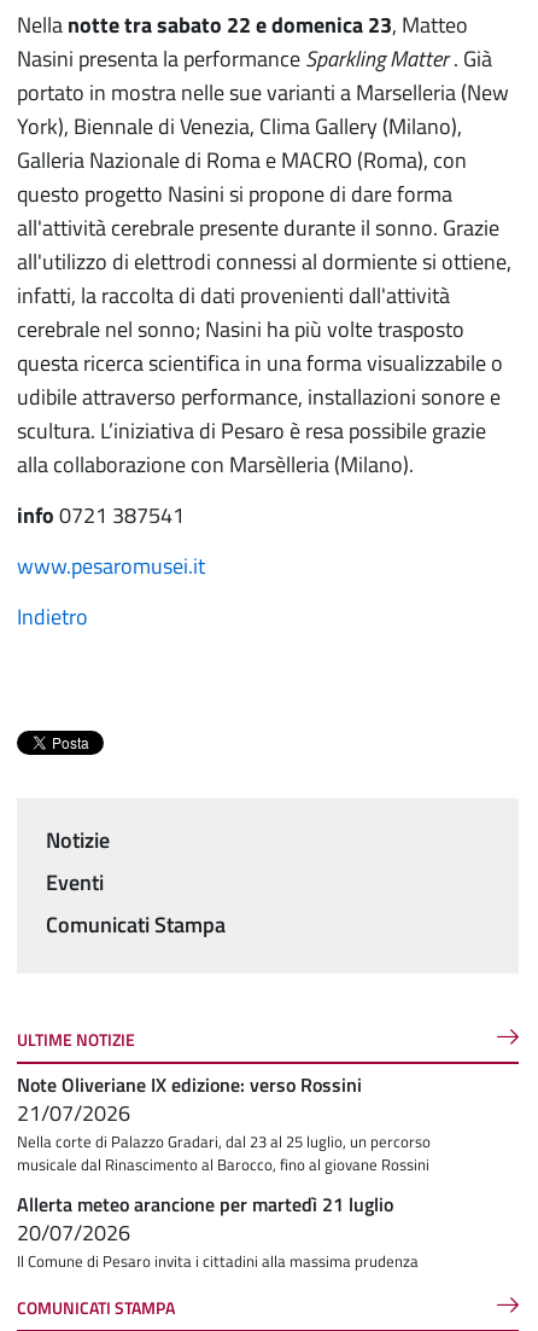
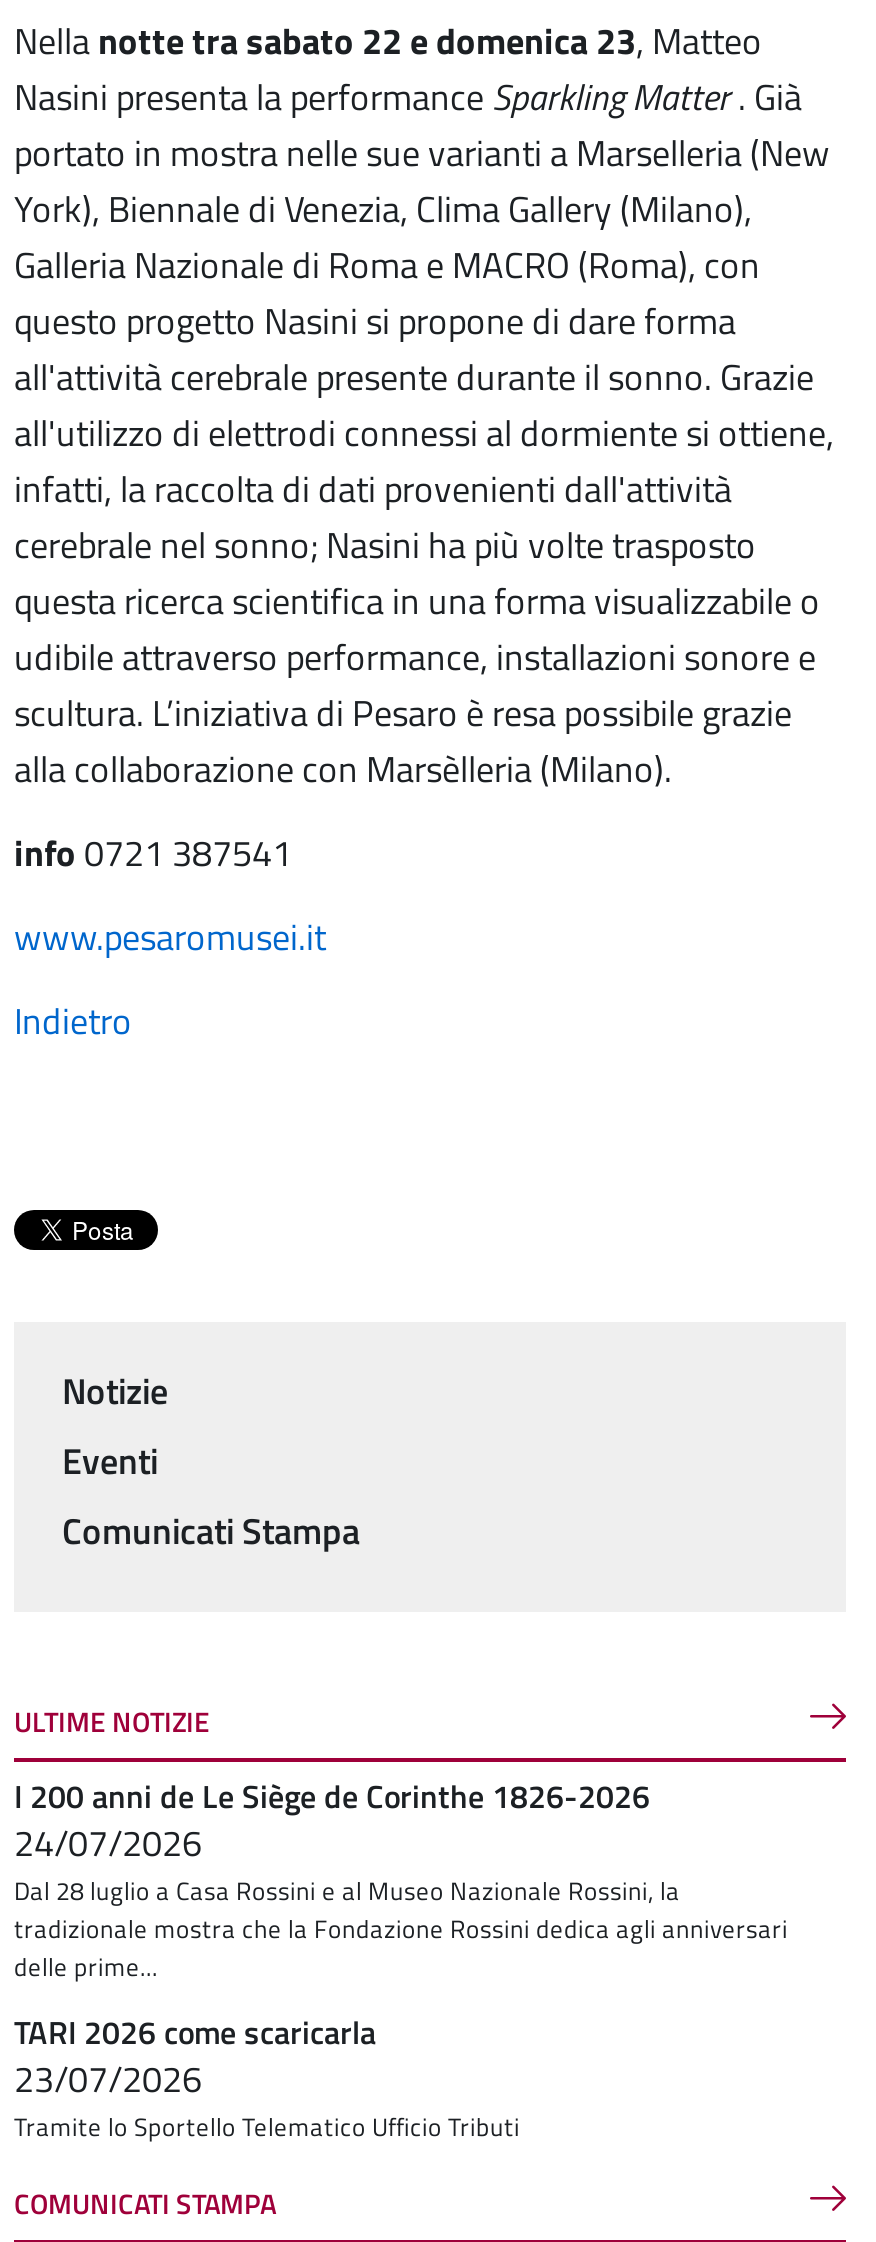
- Note Oliveriane IX edizione: verso Rossini
- 21/07/2026
- Nella corte di Palazzo Gradari, dal 23 al 25 luglio, un percorso
- musicale dal Rinascimento al Barocco, fino al giovane Rossini
+ I 200 anni de Le Siège de Corinthe 1826-2026
+ 24/07/2026
+ Dal 28 luglio a Casa Rossini e al Museo Nazionale Rossini, la
+ tradizionale mostra che la Fondazione Rossini dedica agli anniversari
+ delle prime...

- Allerta meteo arancione per martedì 21 luglio
- 20/07/2026
- Il Comune di Pesaro invita i cittadini alla massima prudenza
+ TARI 2026 come scaricarla
+ 23/07/2026
+ Tramite lo Sportello Telematico Ufficio Tributi
